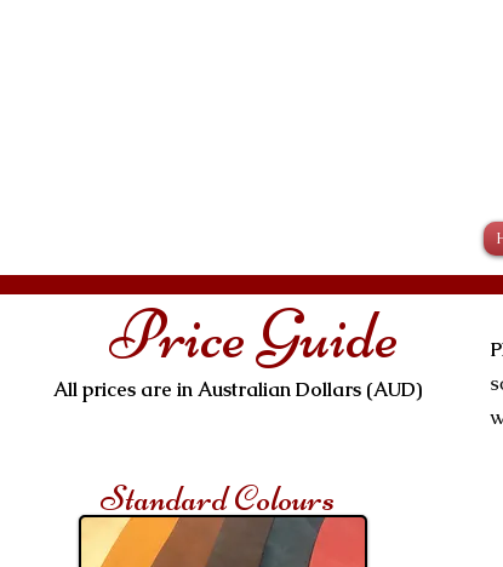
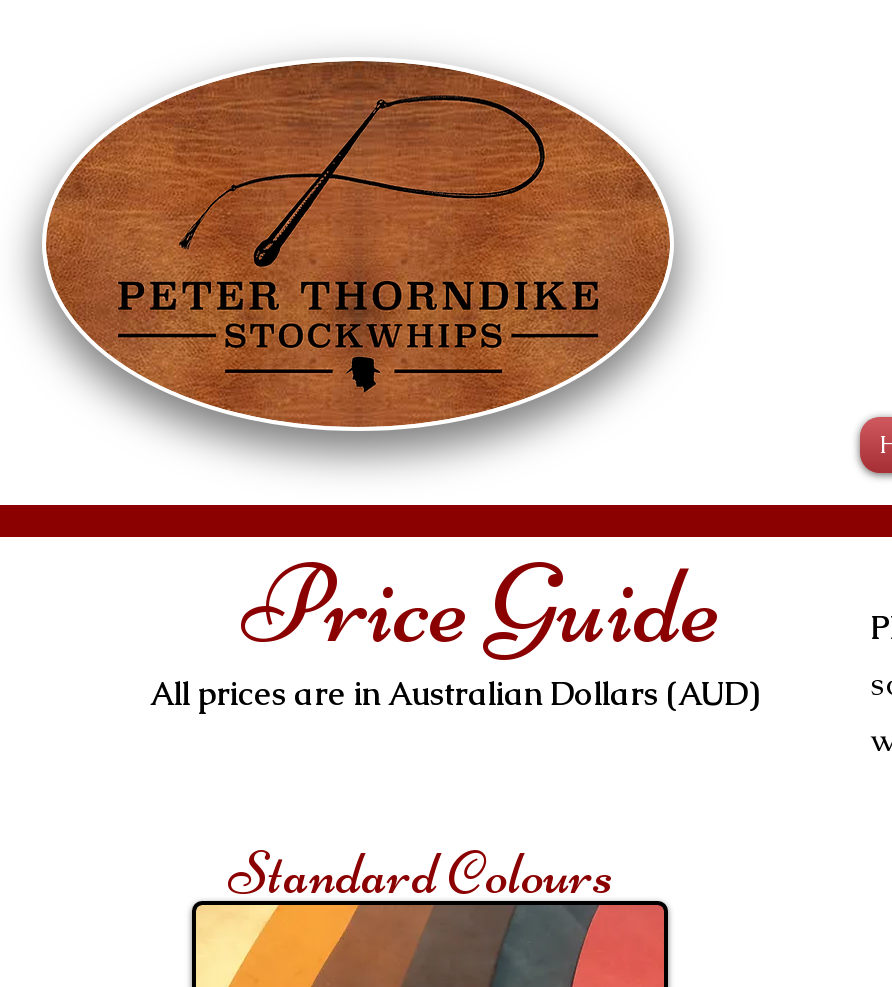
+ [image]
